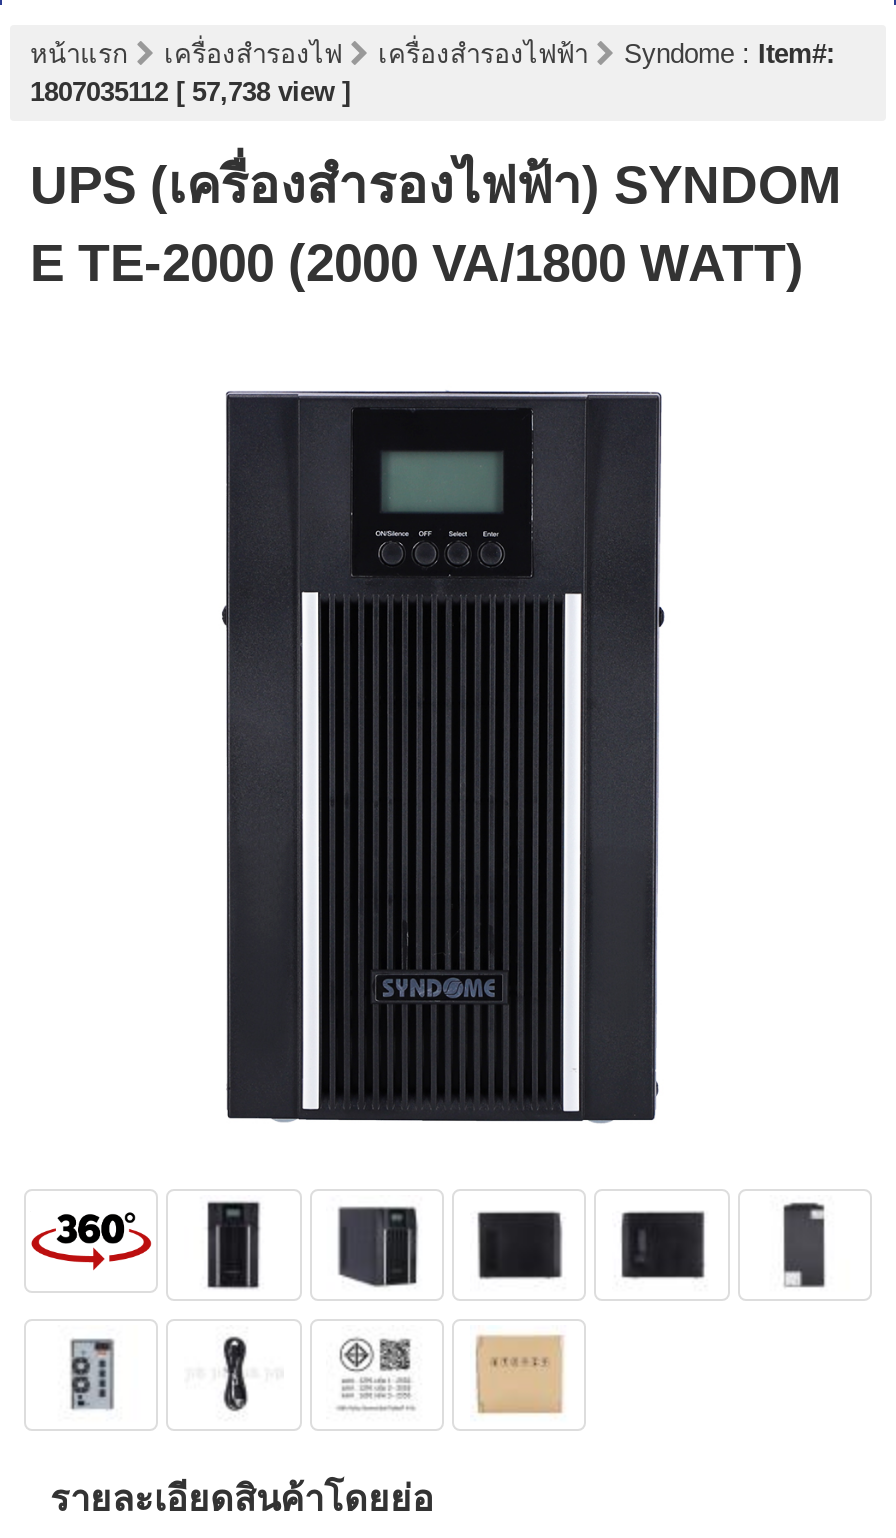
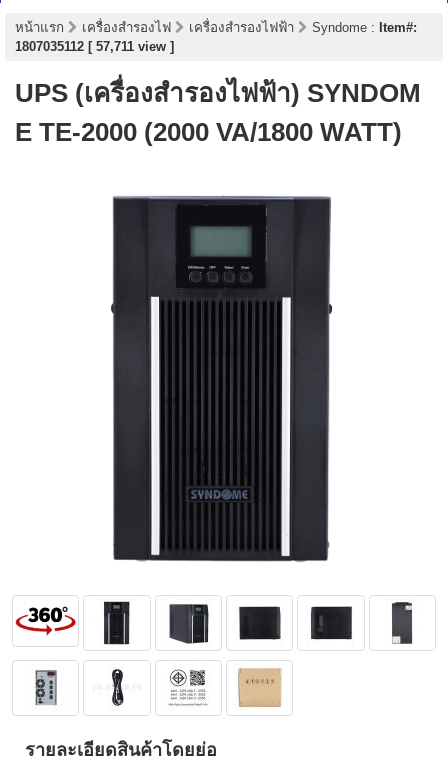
- 1807035112 [ 57,738 view ]
+ 1807035112 [ 57,711 view ]
